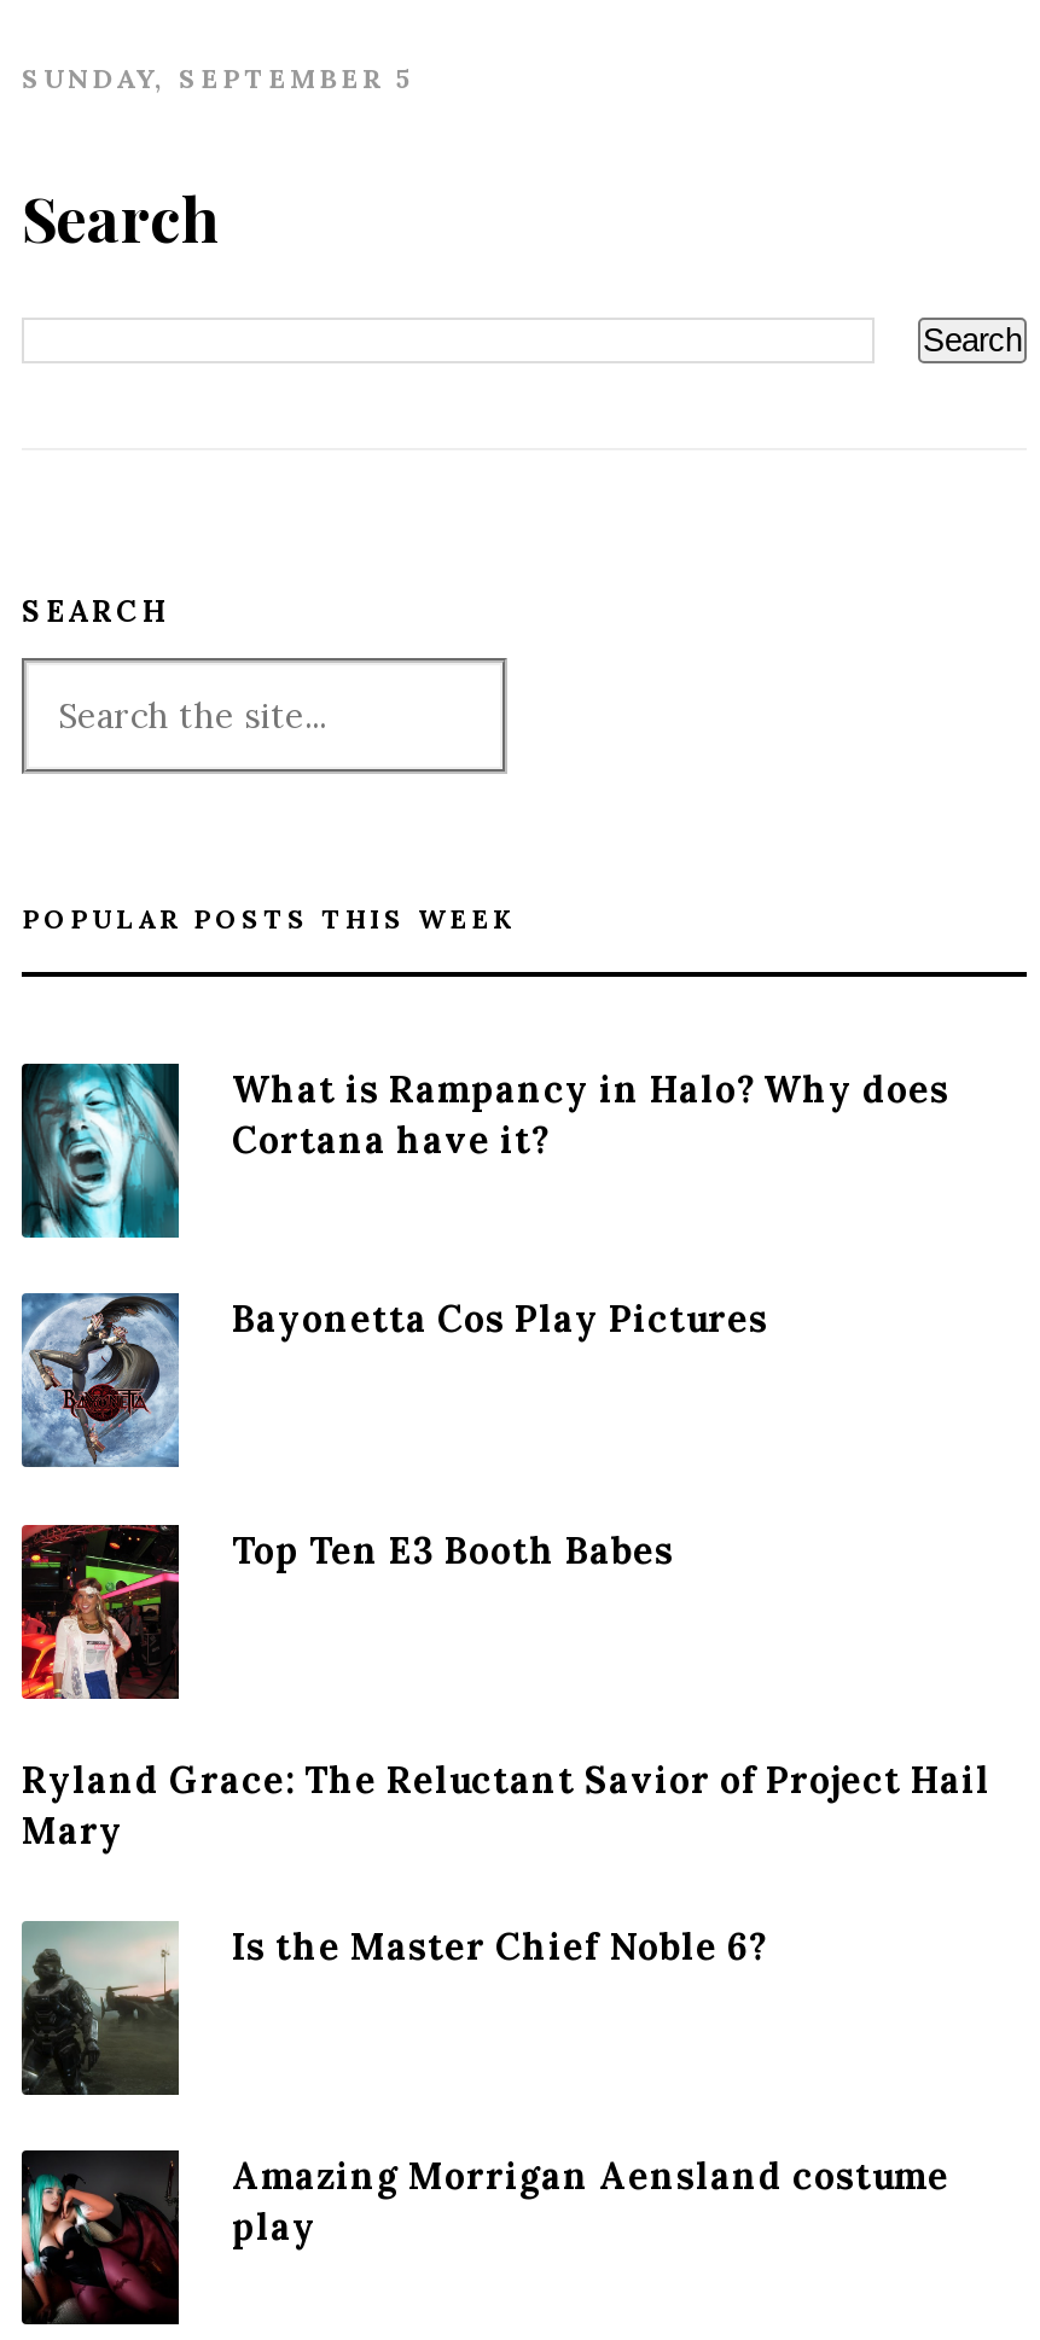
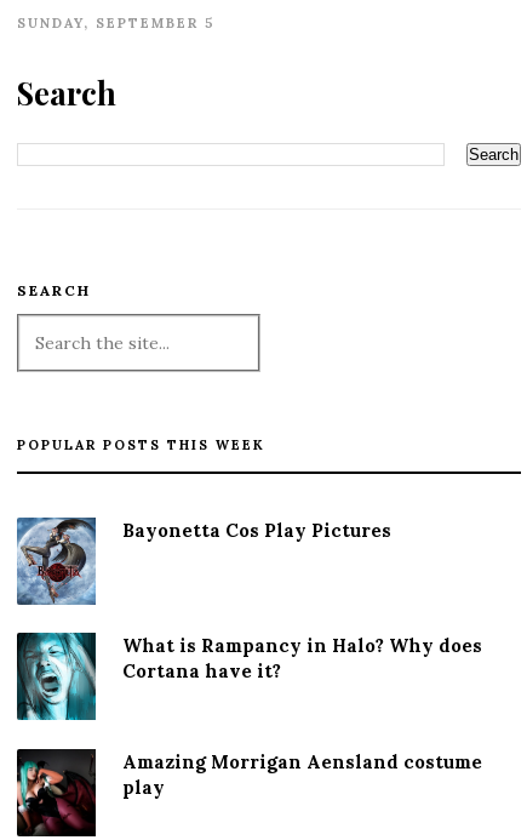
moved down: [image] | What is Rampancy in Halo? Why does | Cortana have it?

moved up: [image] | Bayonetta Cos Play Pictures

- [image]
- Top Ten E3 Booth Babes

- [image]
- Ryland Grace: The Reluctant Savior of Project Hail
- Mary
- Is the Master Chief Noble 6?
